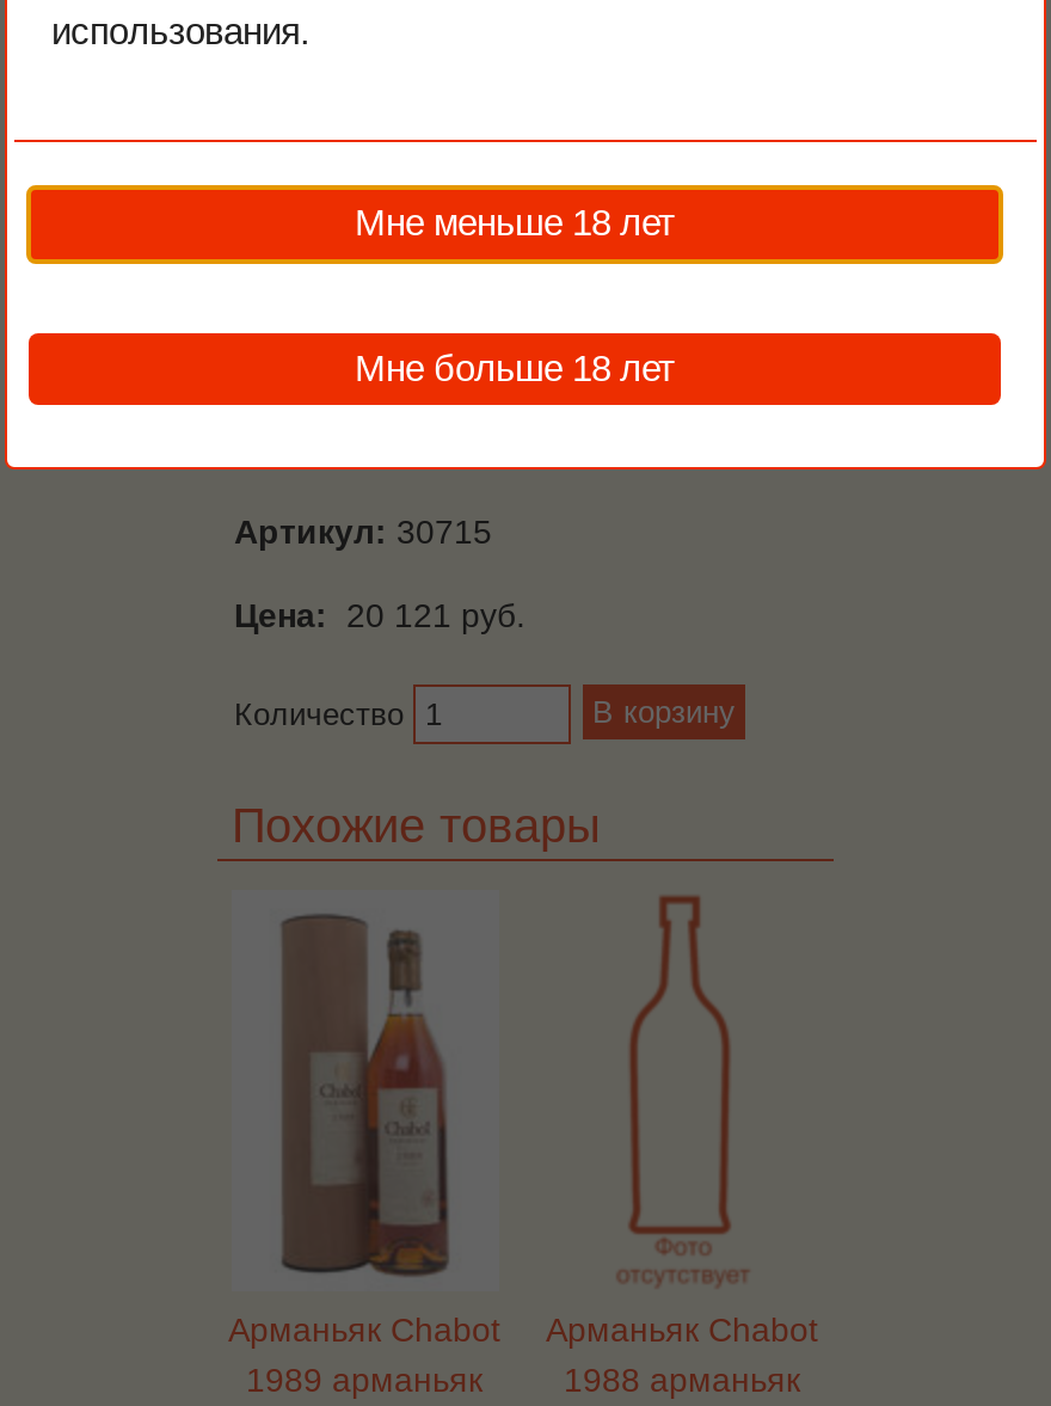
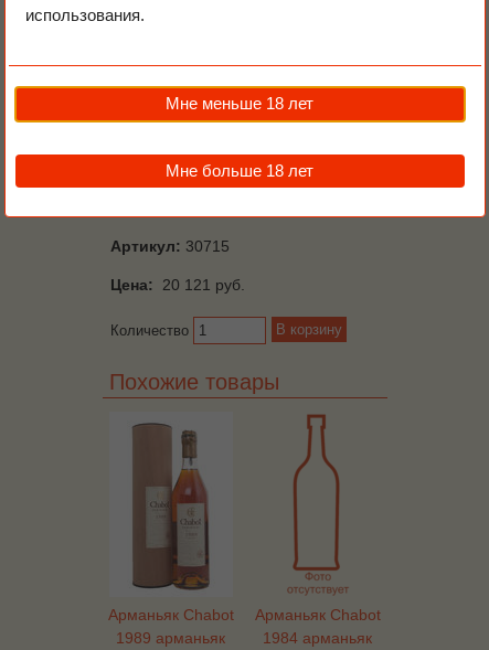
- 1988 арманьяк
+ 1984 арманьяк
